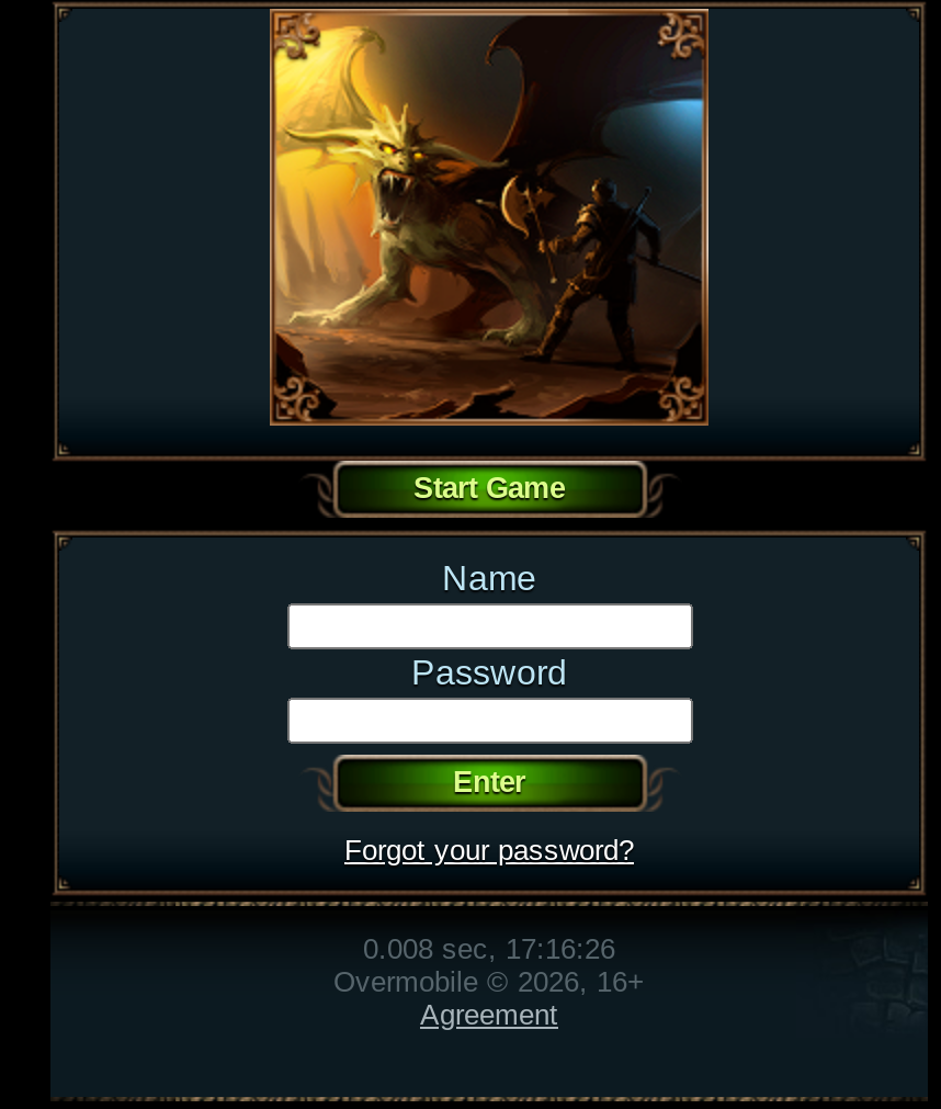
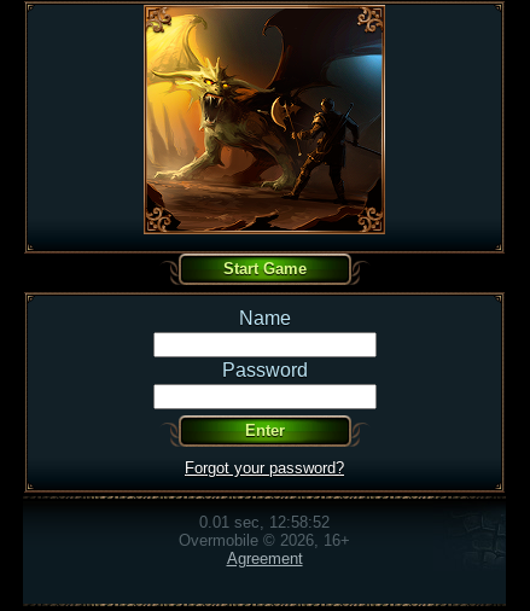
- 0.008 sec, 17:16:26
+ 0.01 sec, 12:58:52
